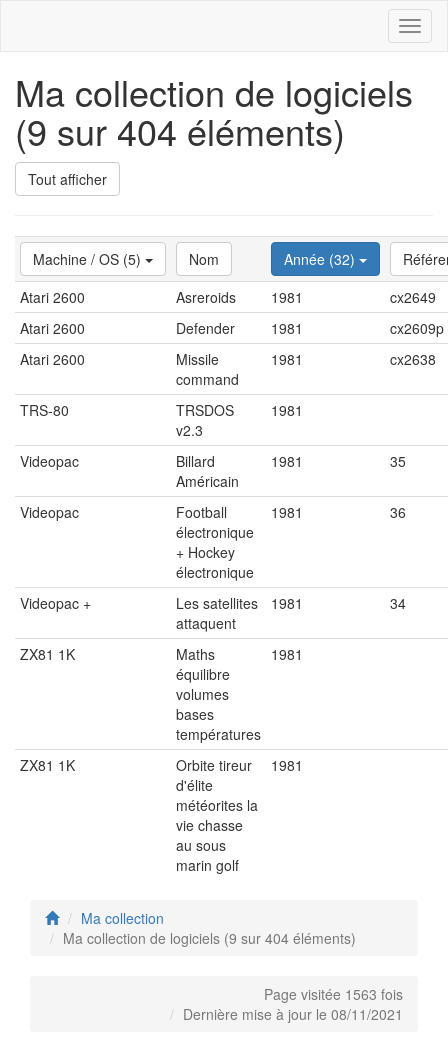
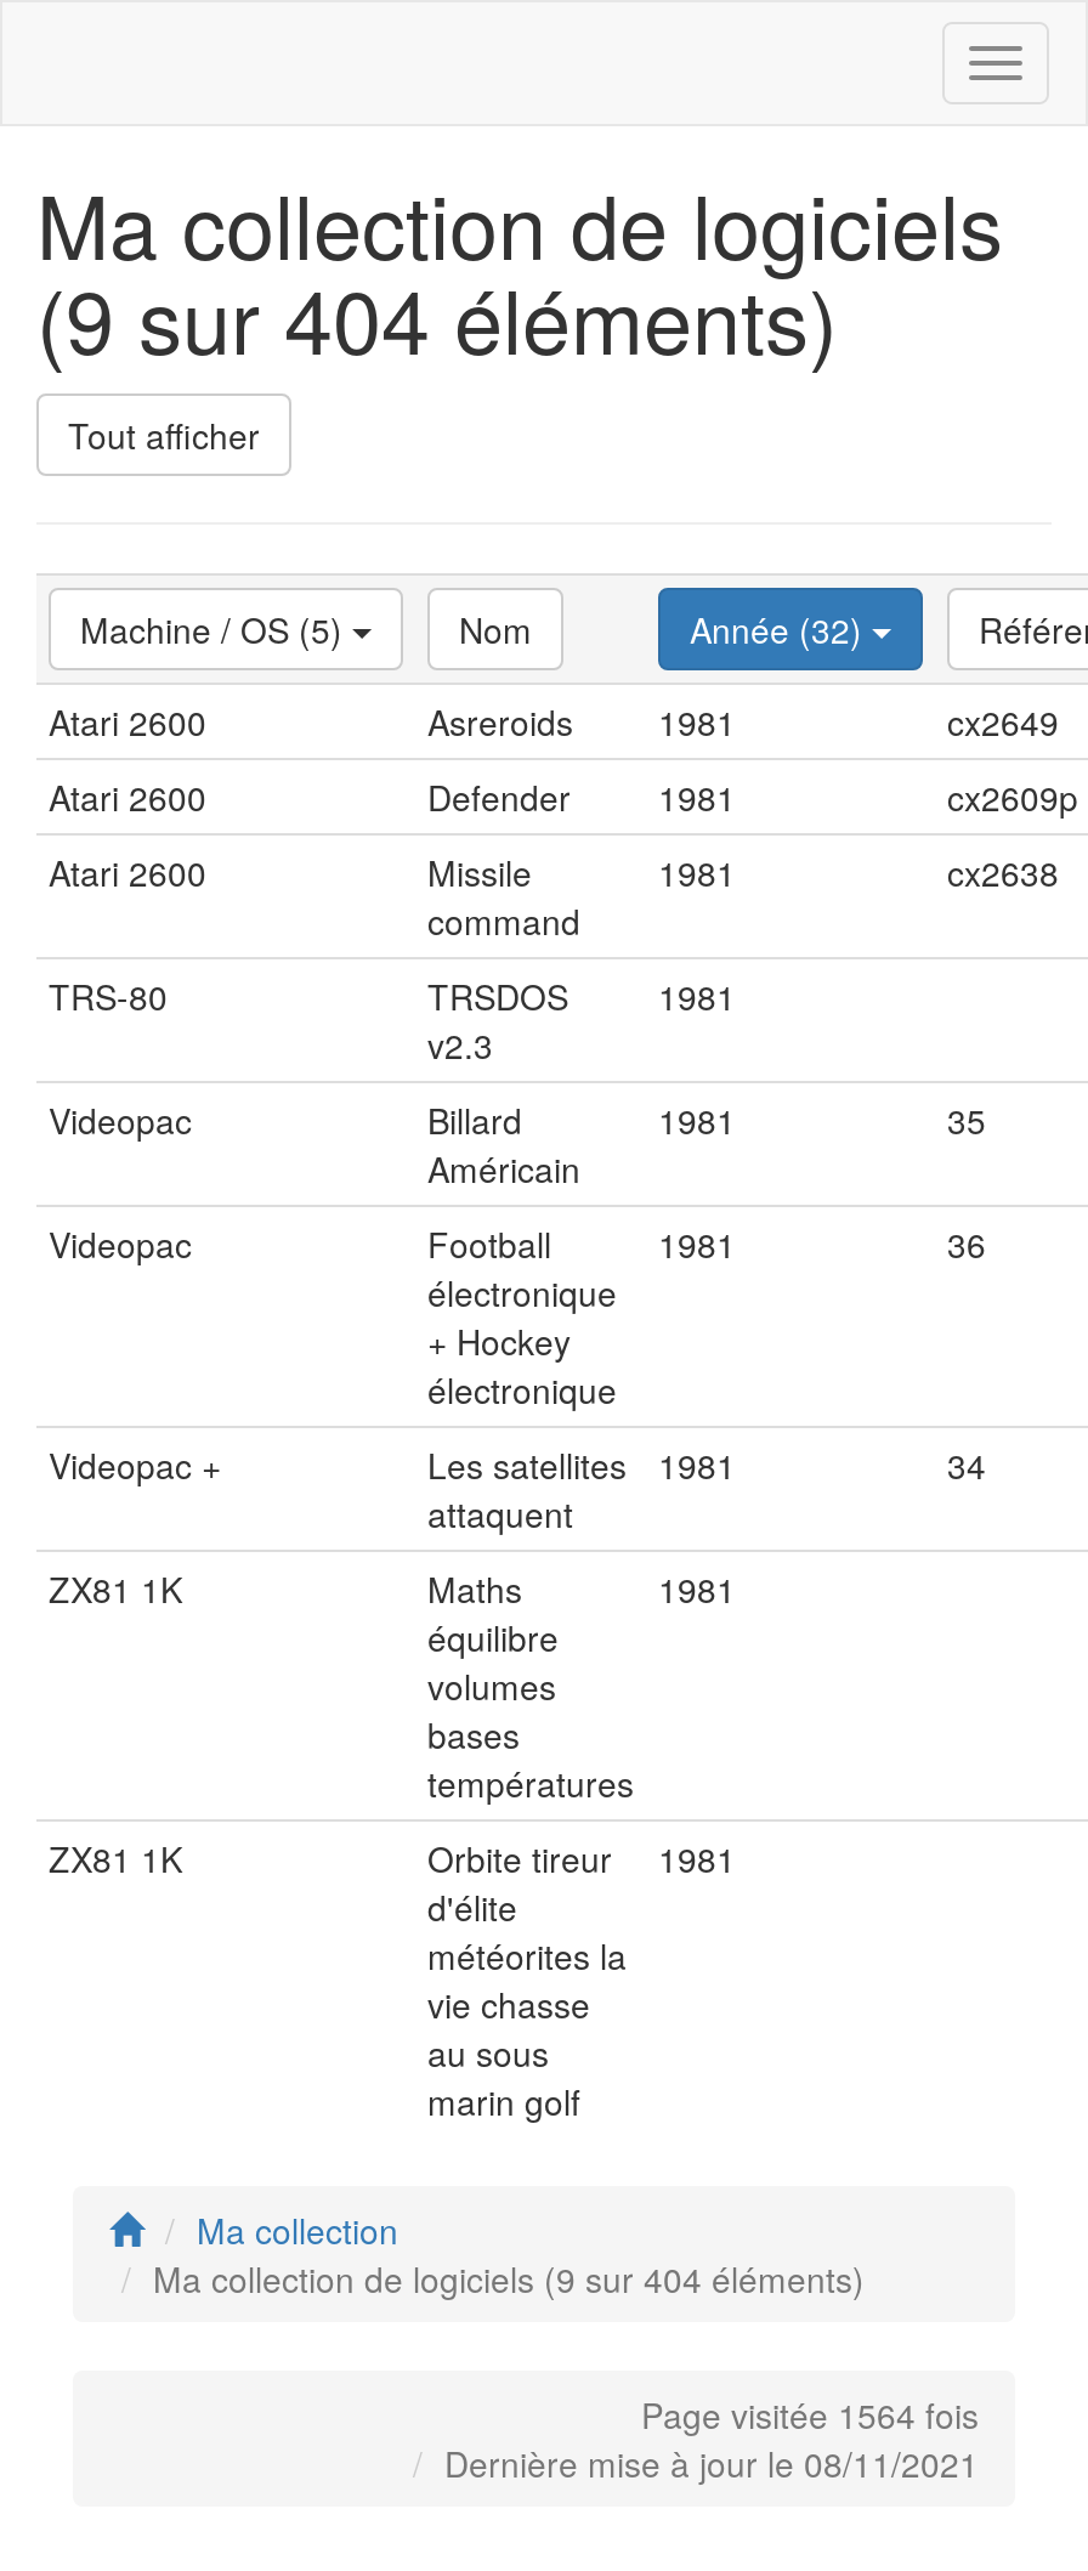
- Page visitée 1563 fois
+ Page visitée 1564 fois
